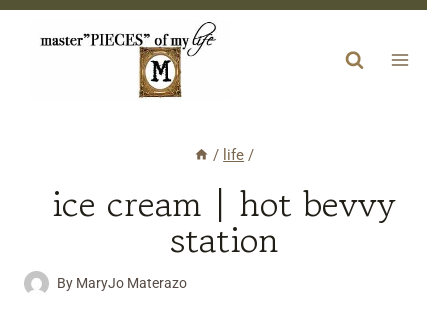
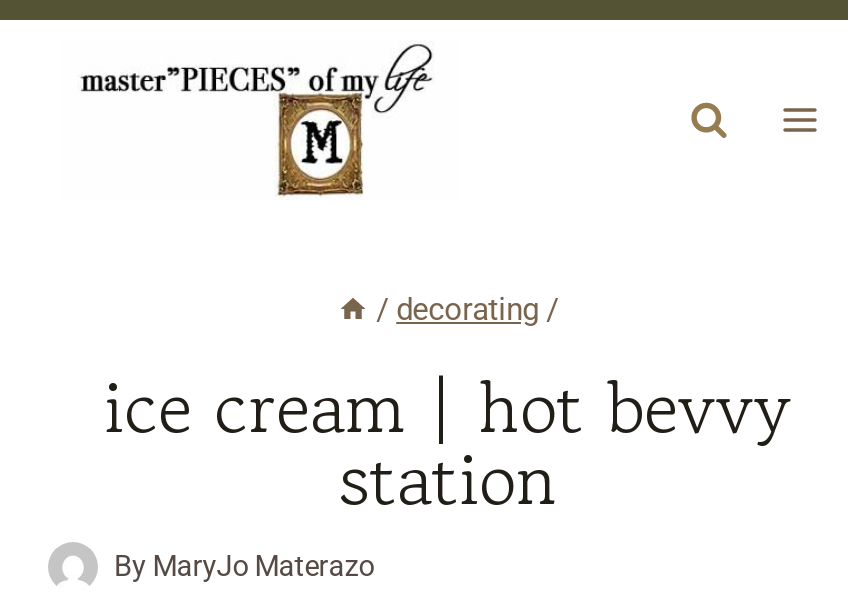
- / life /
+ / decorating /
